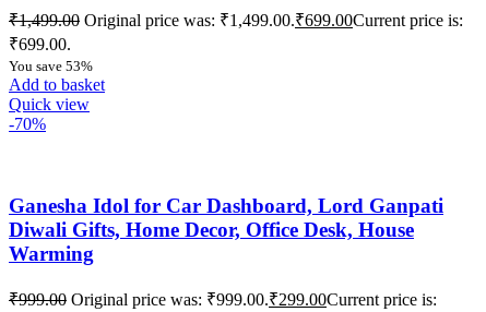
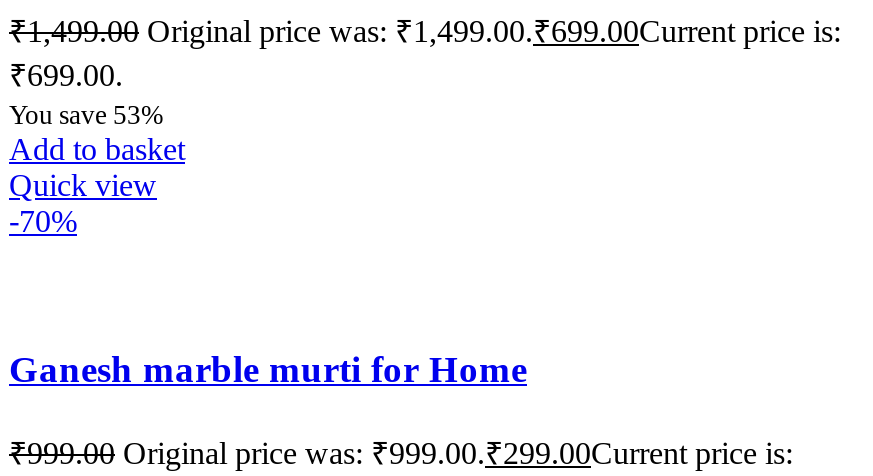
- Ganesha Idol for Car Dashboard, Lord Ganpati
- Diwali Gifts, Home Decor, Office Desk, House
- Warming
+ Ganesh marble murti for Home
